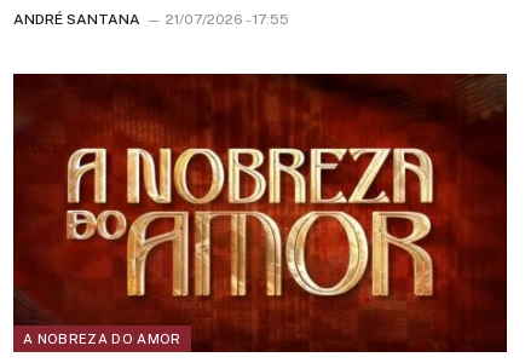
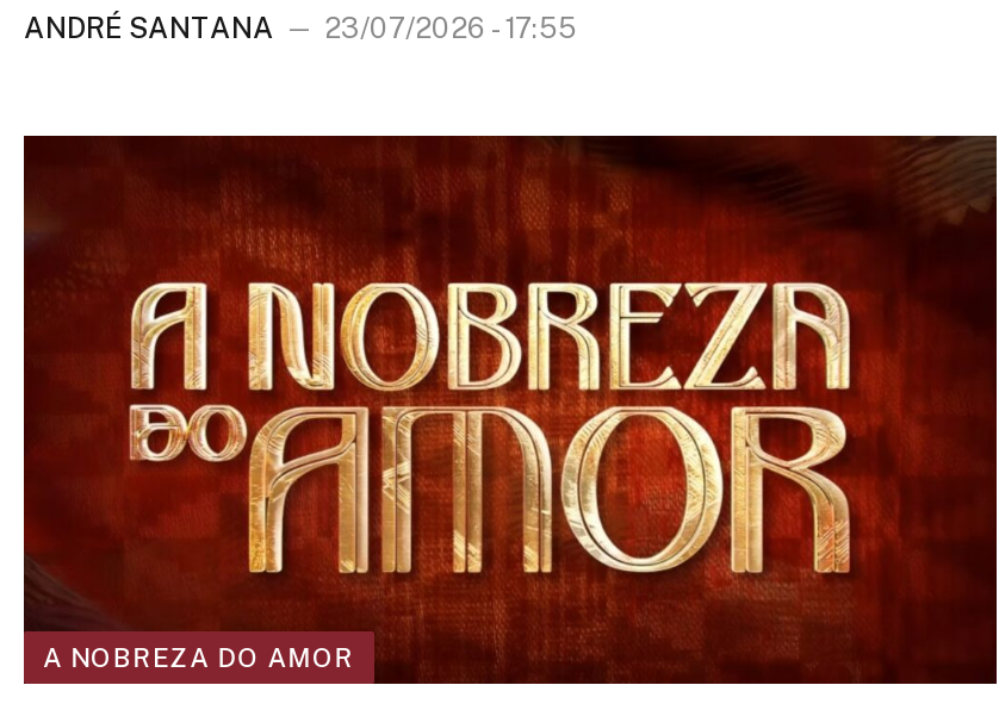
- ANDRÉ SANTANA 21/07/2026 - 17:55
+ ANDRÉ SANTANA 23/07/2026 - 17:55
